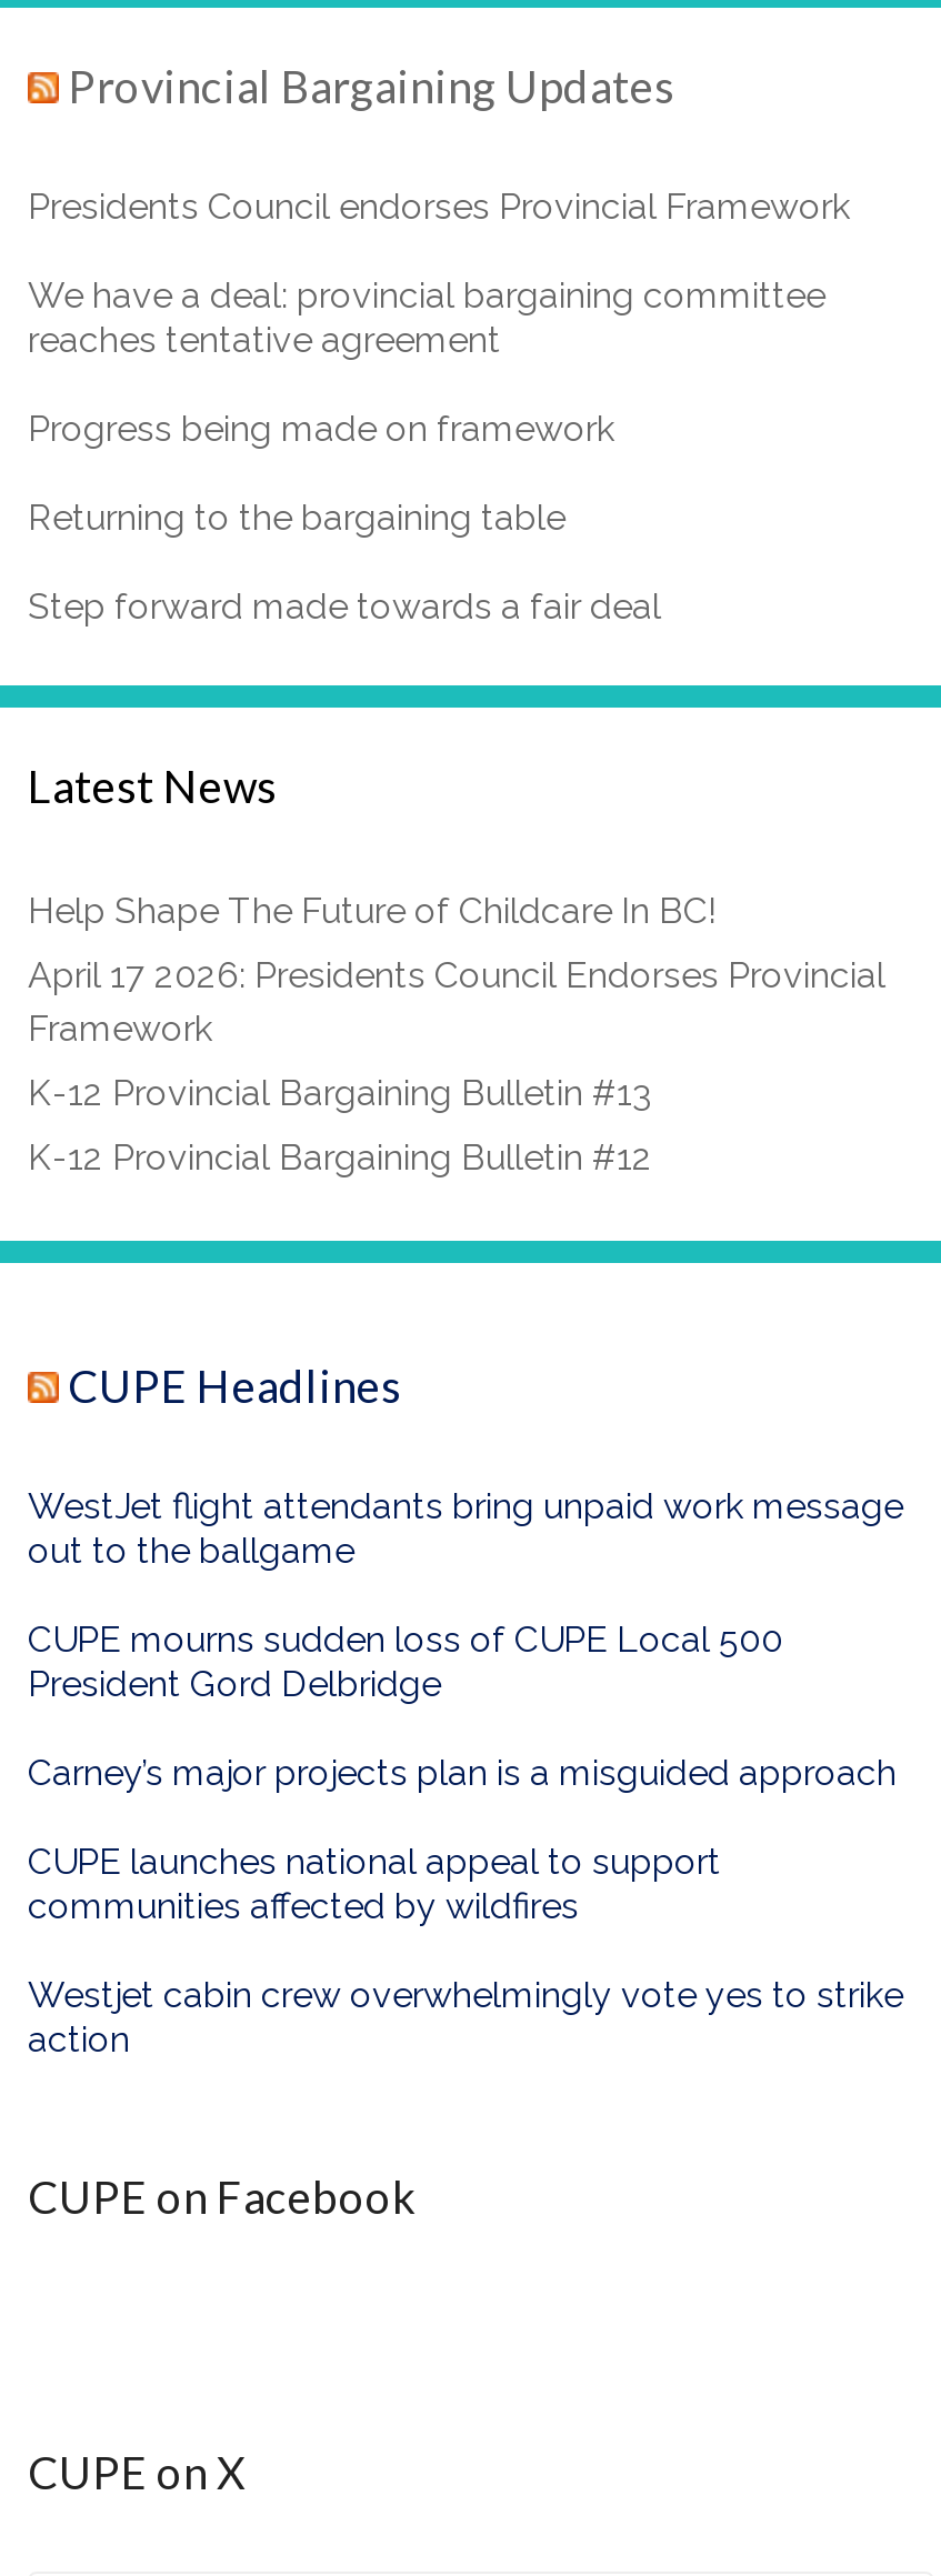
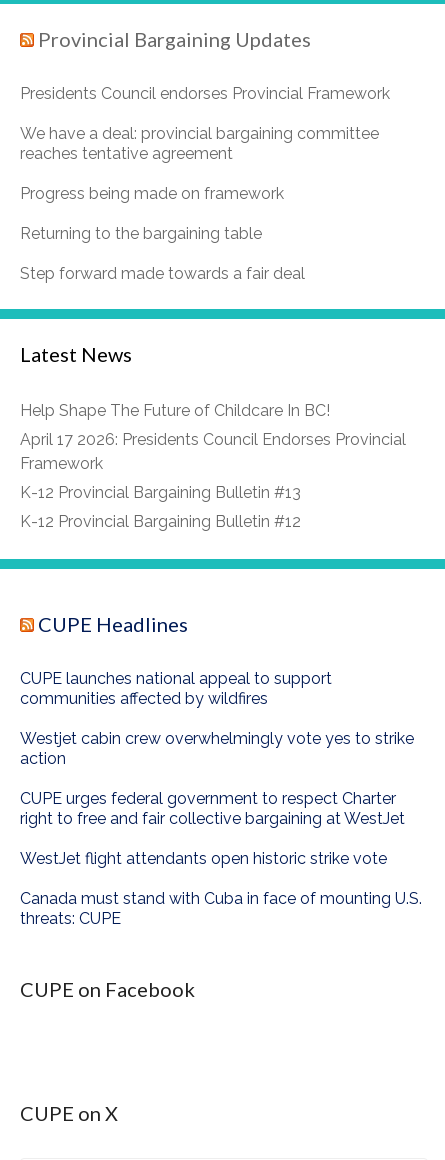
- WestJet flight attendants bring unpaid work message
- out to the ballgame
- CUPE mourns sudden loss of CUPE Local 500
- President Gord Delbridge
- Carney’s major projects plan is a misguided approach

moved up: CUPE launches national appeal to support | communities affected by wildfires | Westjet cabin crew overwhelmingly vote yes to strike | action

+ CUPE urges federal government to respect Charter
+ right to free and fair collective bargaining at WestJet
+ WestJet flight attendants open historic strike vote
+ Canada must stand with Cuba in face of mounting U.S.
+ threats: CUPE
